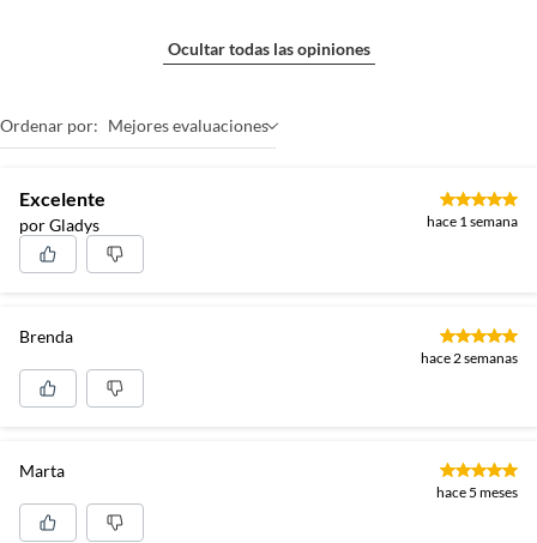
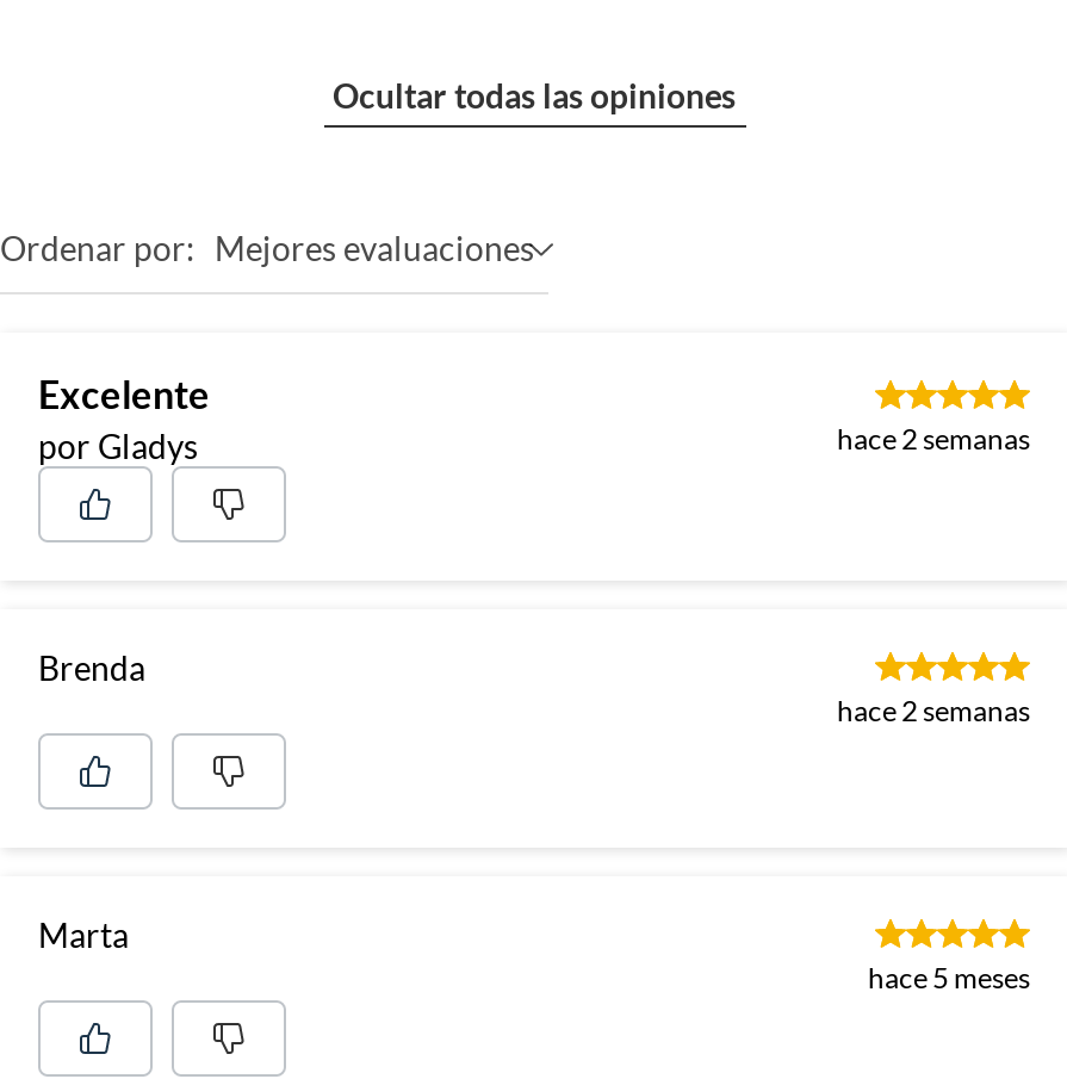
- hace 1 semana
+ hace 2 semanas
